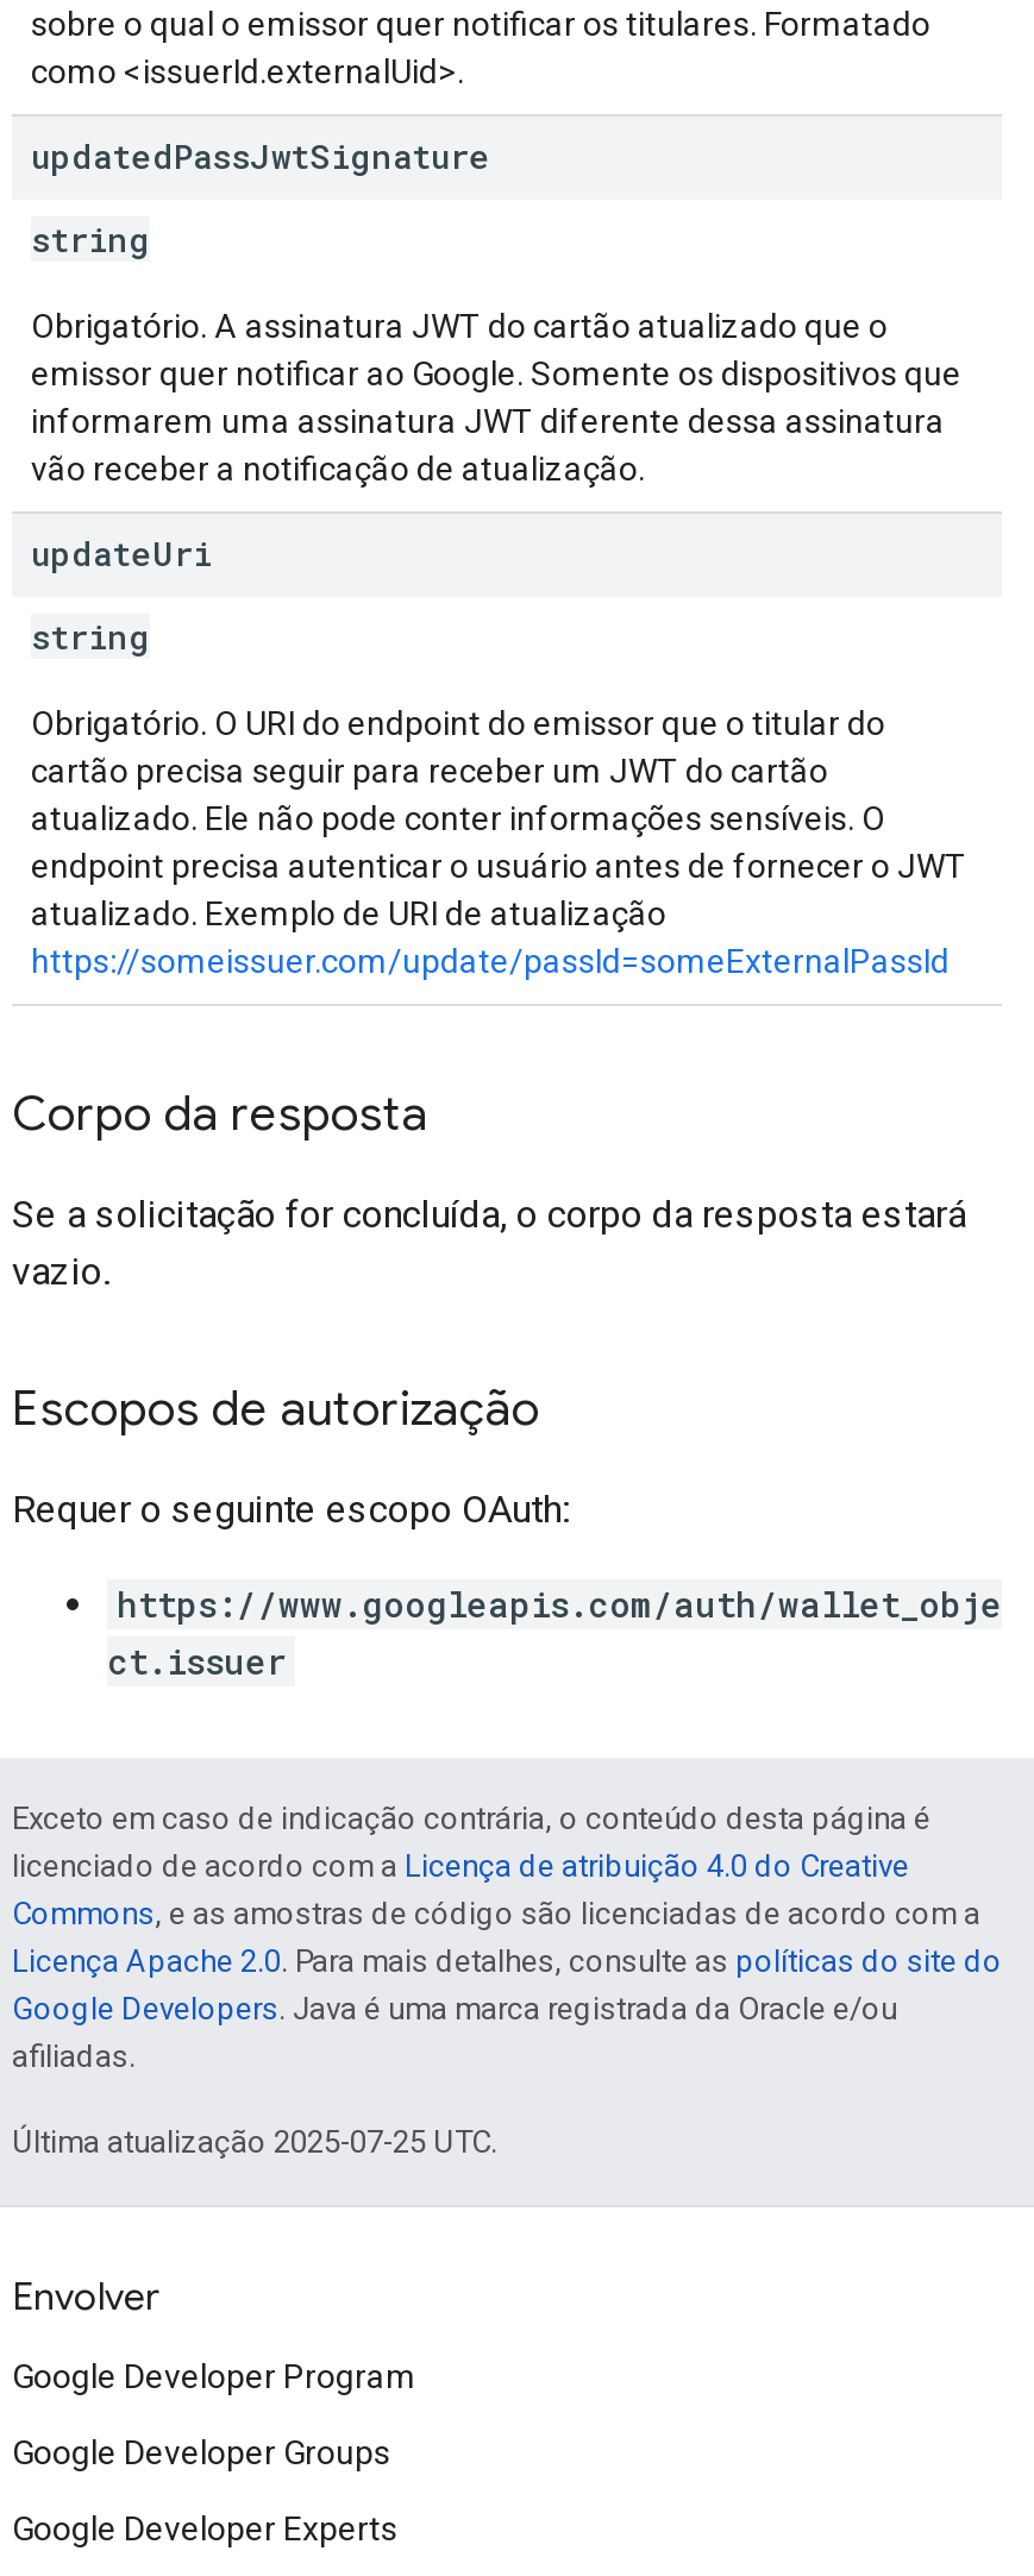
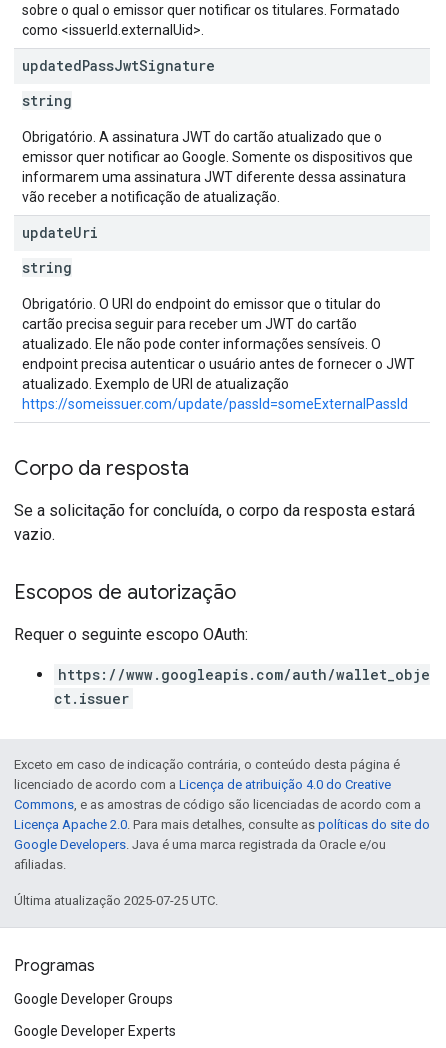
- Envolver
- Google Developer Program
+ Programas
